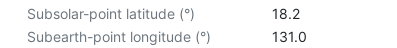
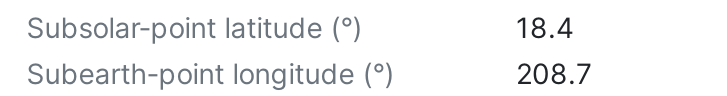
- 18.2
+ 18.4

- 131.0
+ 208.7
